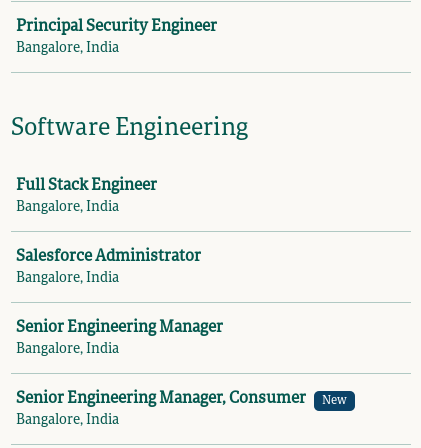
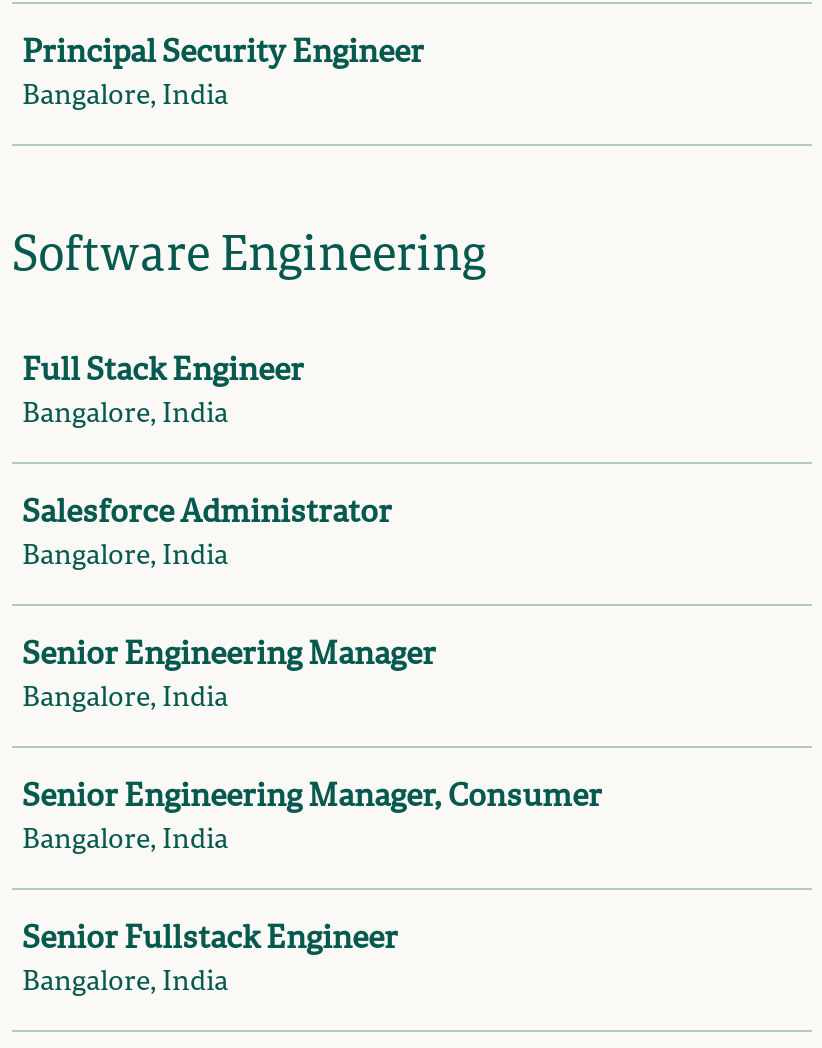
- New
+ Bangalore, India
+ Senior Fullstack Engineer
